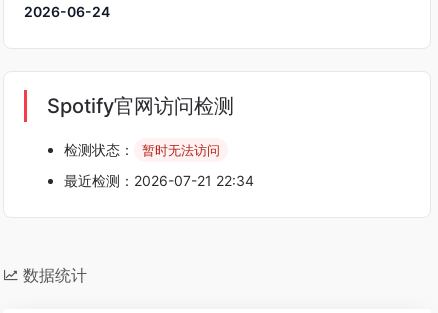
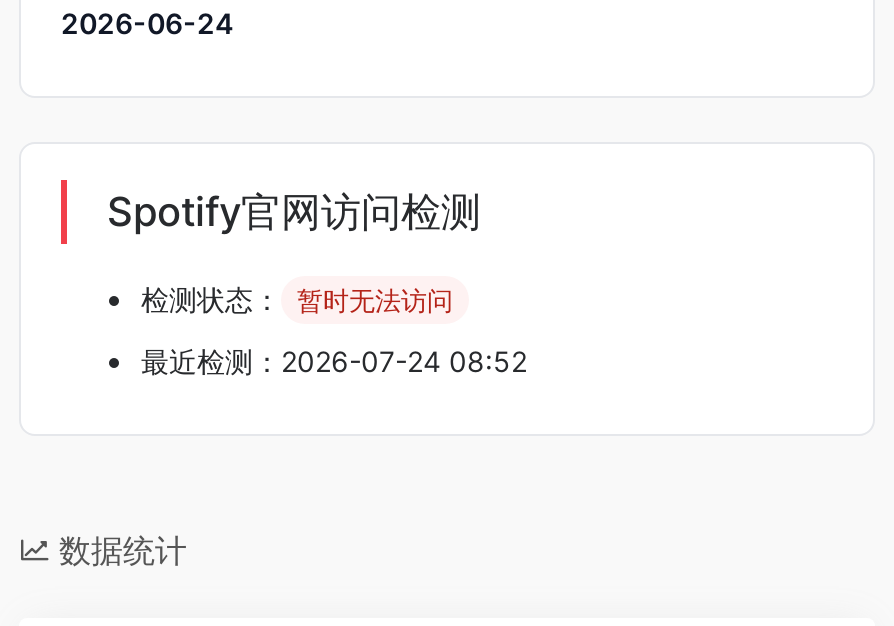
- 最近检测：2026-07-21 22:34
+ 最近检测：2026-07-24 08:52
